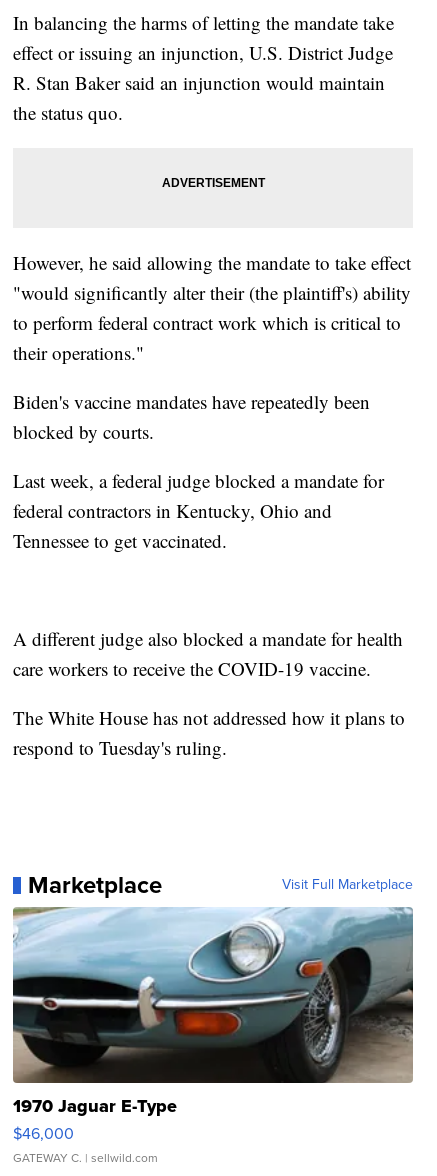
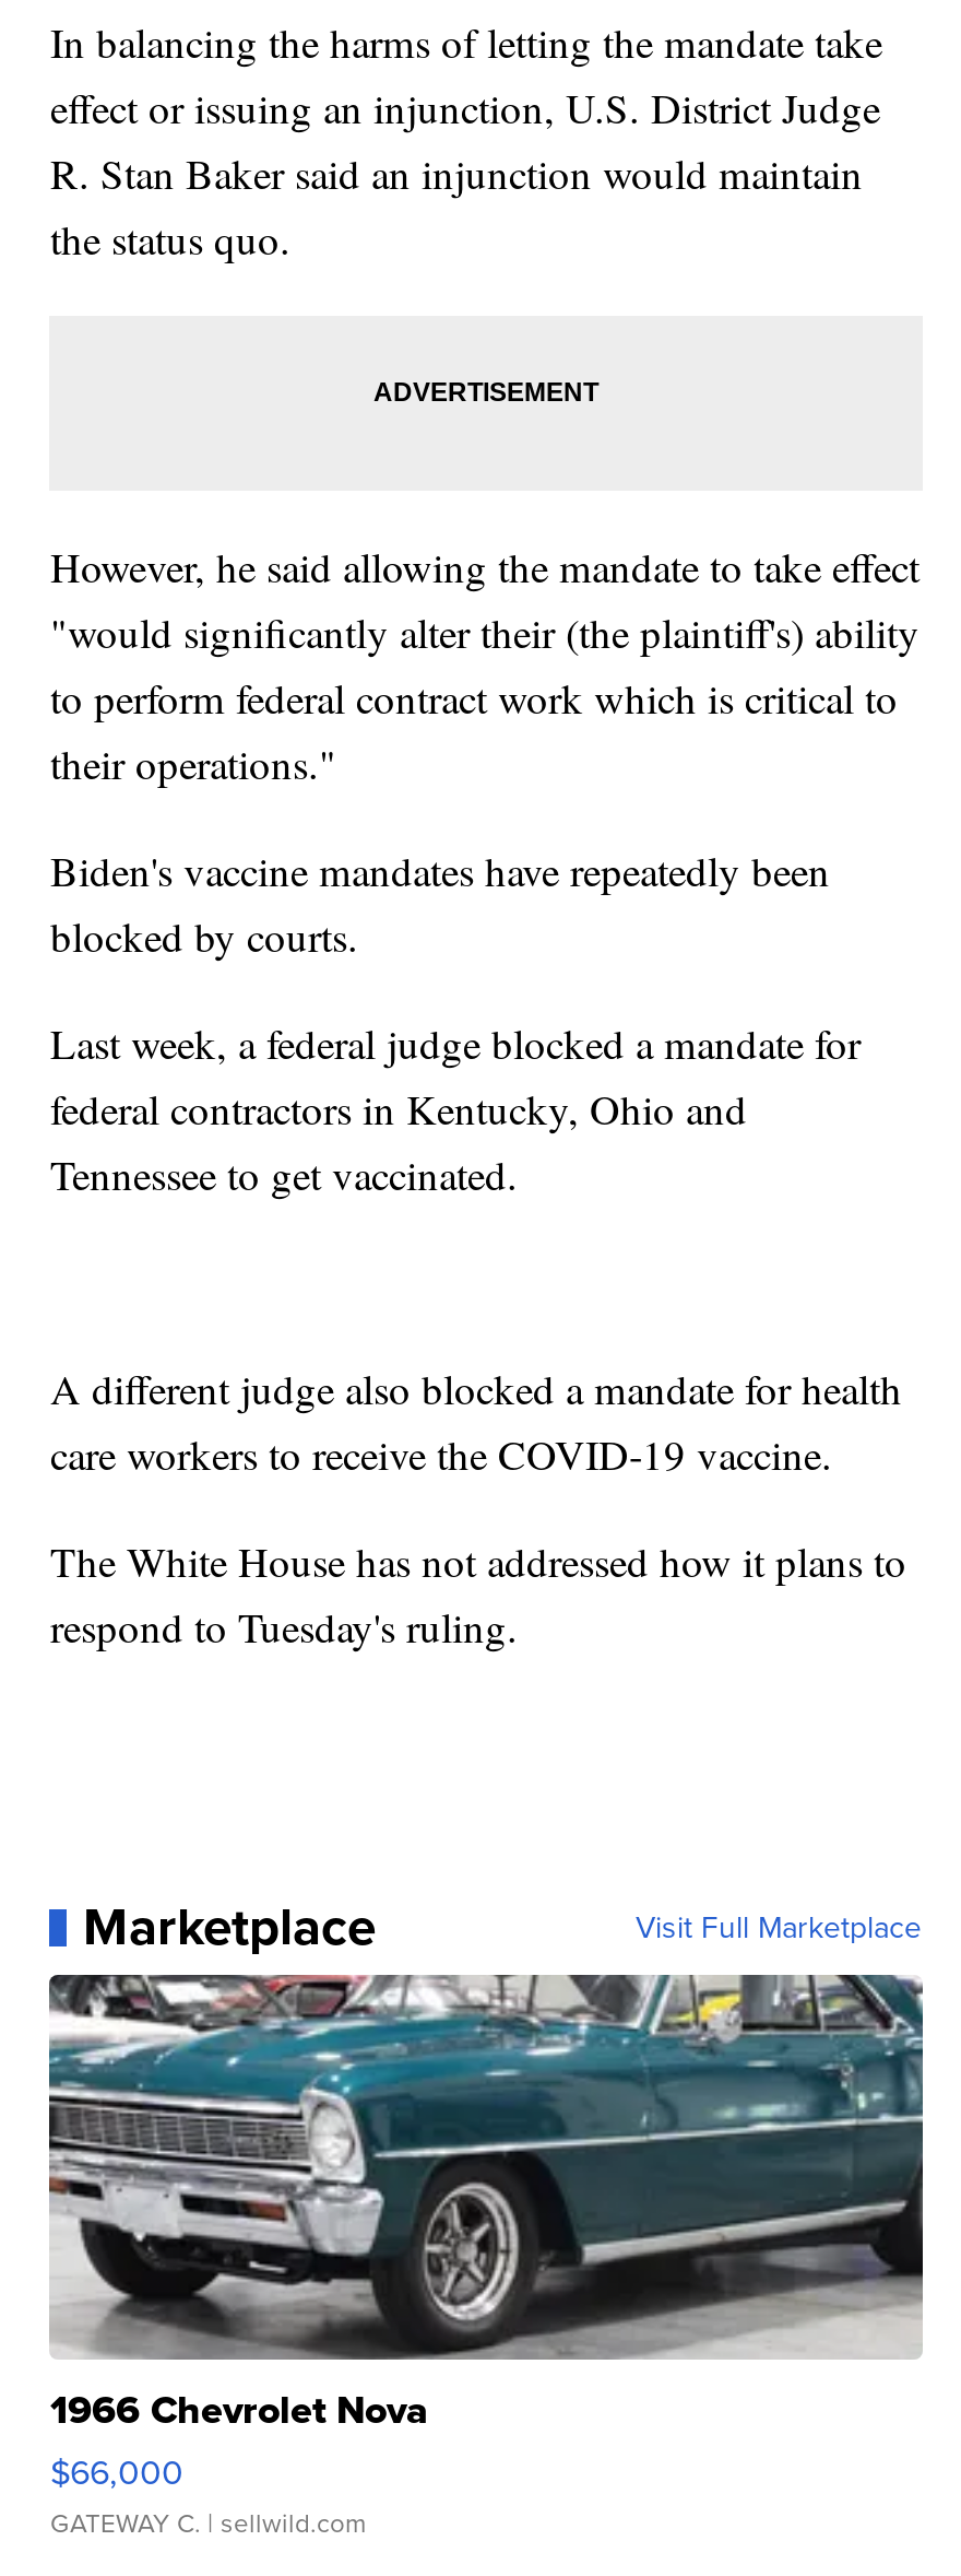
- [image]
- 1970 Jaguar E-Type
- $46,000
+ [image]
+ 1966 Chevrolet Nova
+ $66,000
